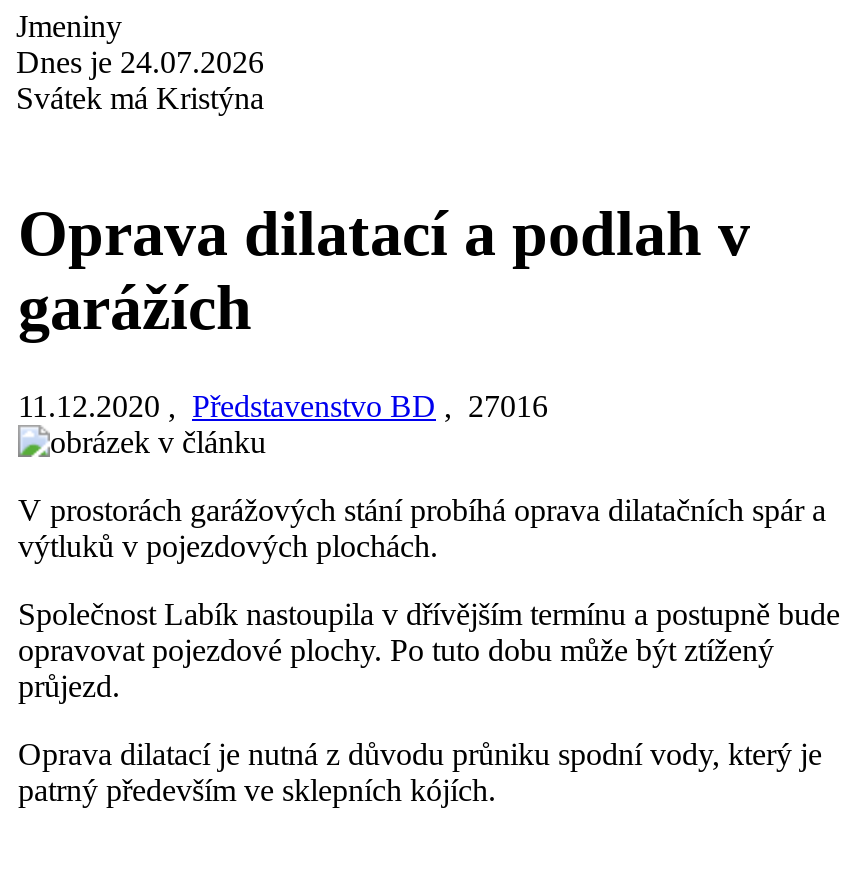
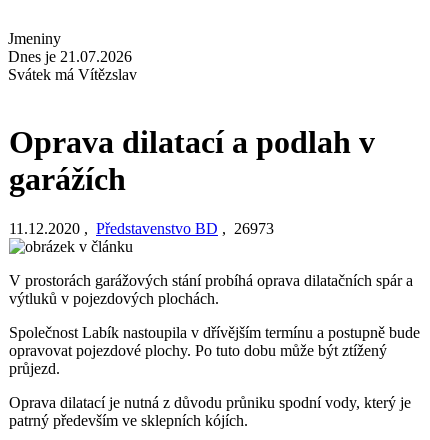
- Dnes je 24.07.2026
+ Dnes je 21.07.2026

- Svátek má Kristýna
+ Svátek má Vítězslav

- 11.12.2020, Představenstvo BD , 27016
+ 11.12.2020, Představenstvo BD , 26973
